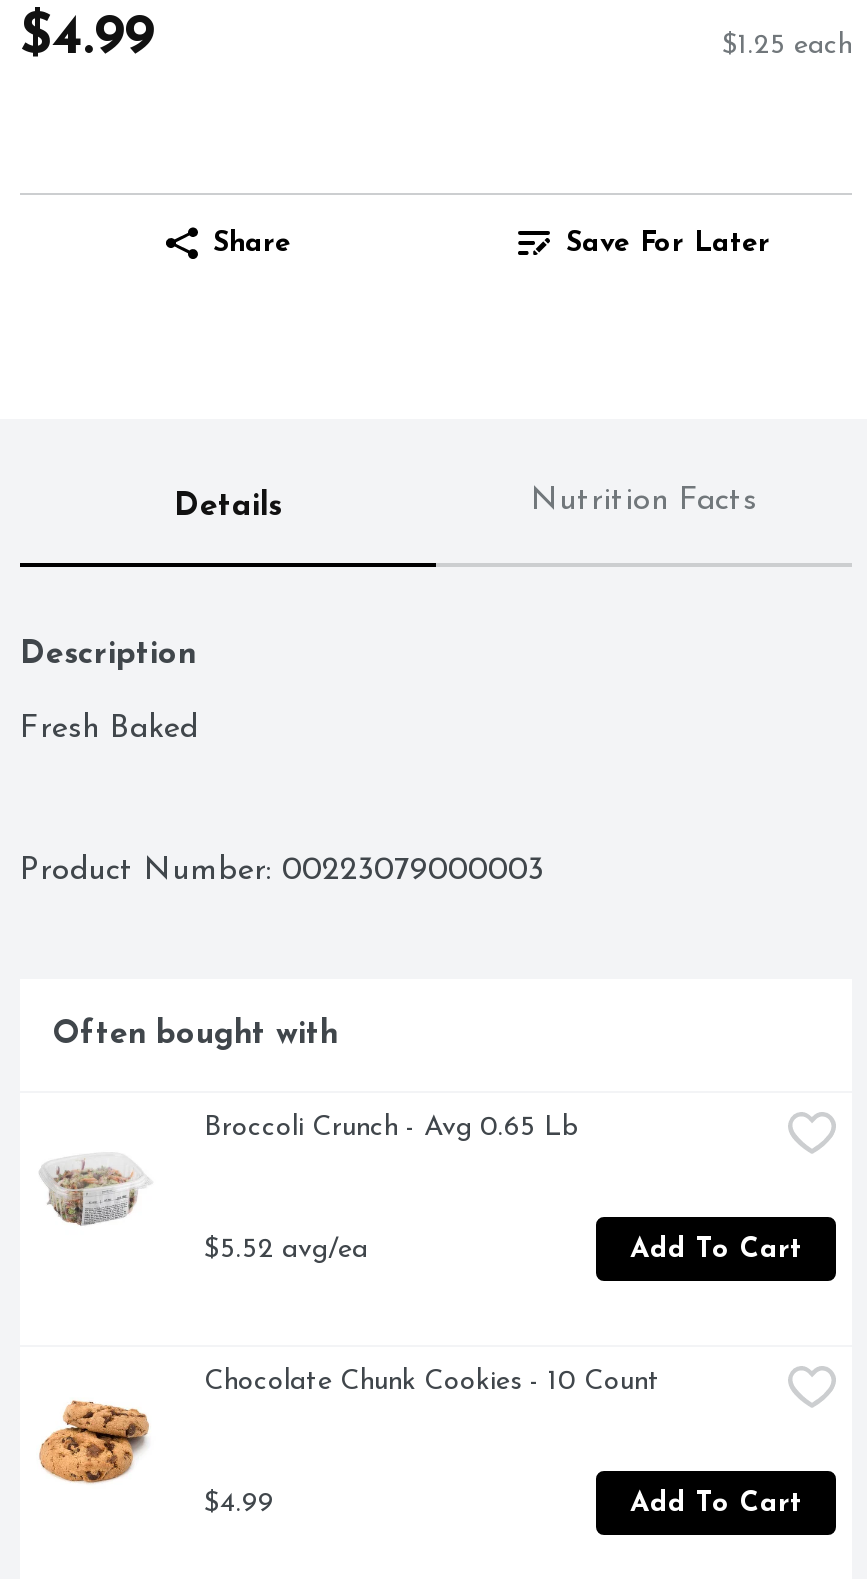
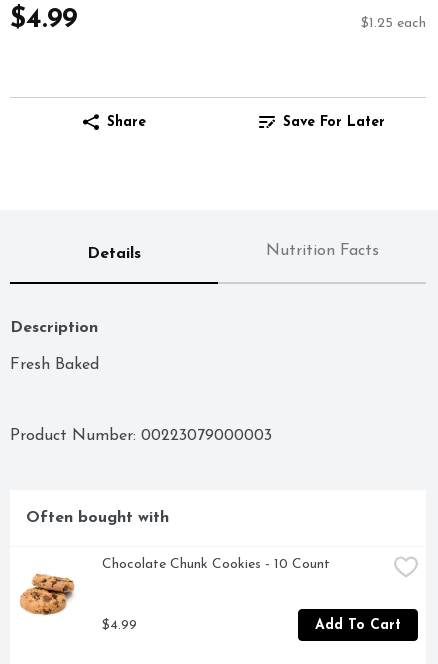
- Broccoli Crunch - Avg 0.65 Lb

- [image]
- $5.52 avg/ea
- Add To Cart
